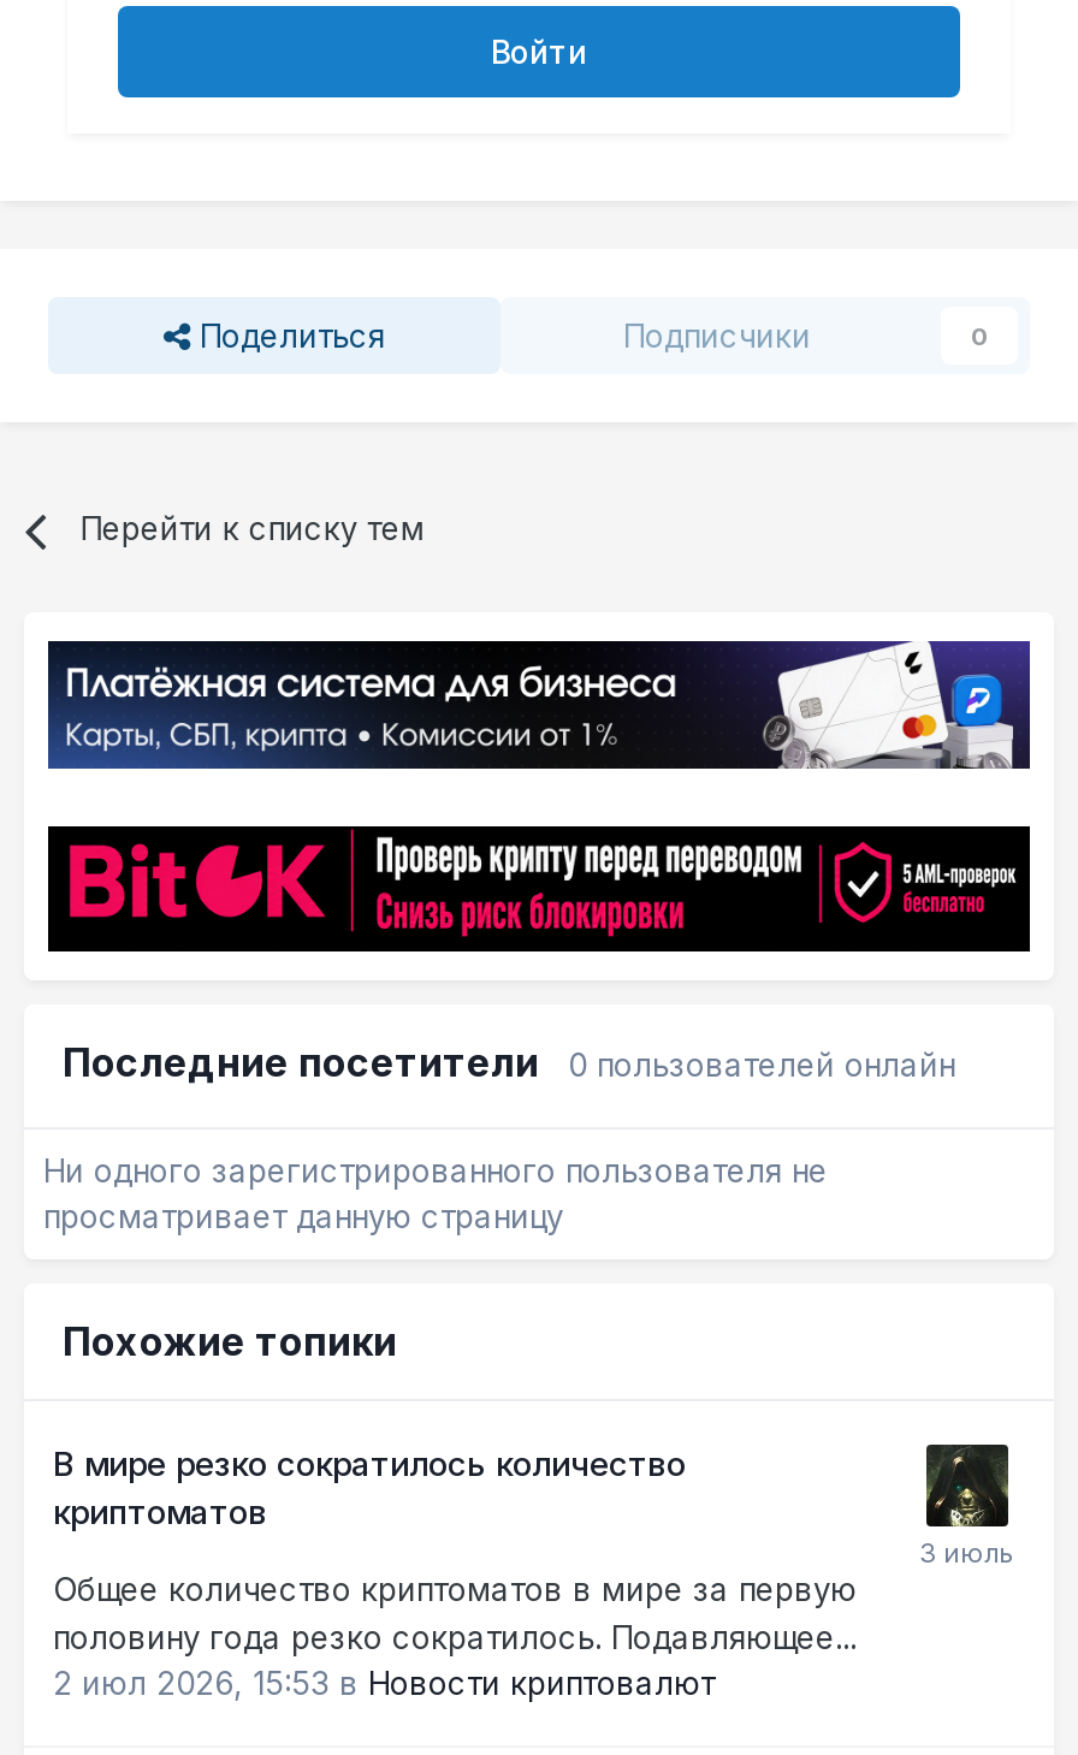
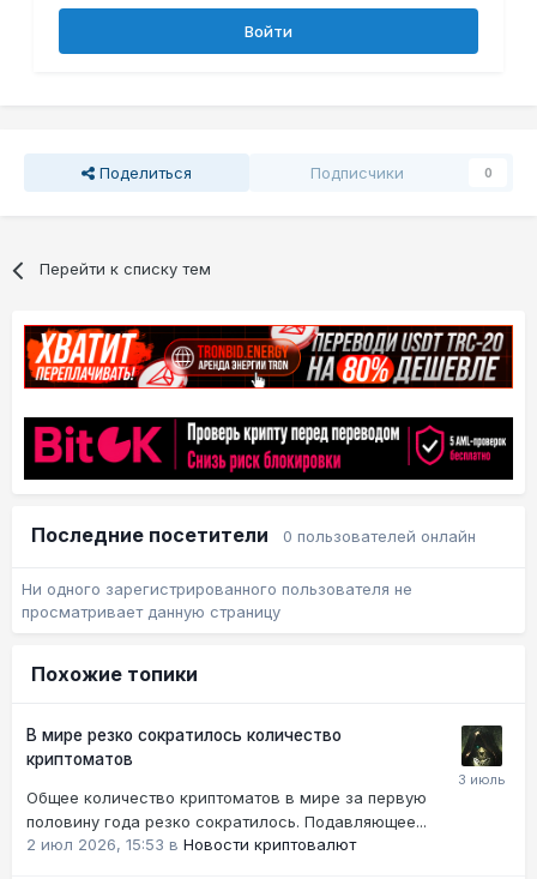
- [image]
+ [image]
